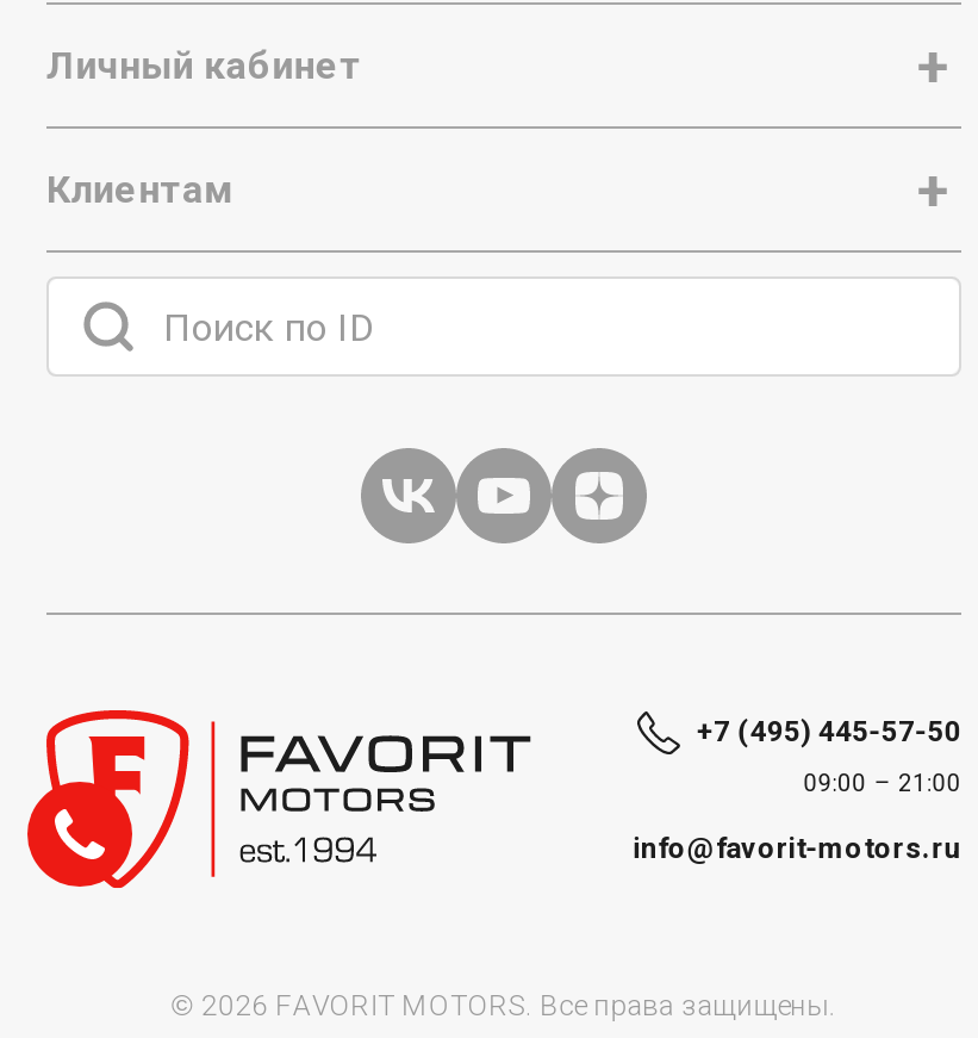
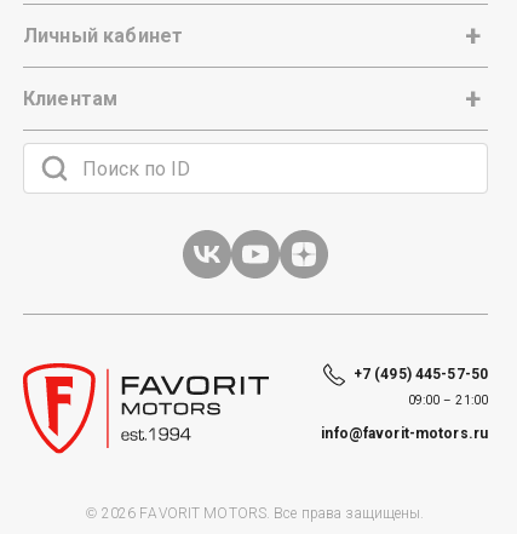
- [image]
+ [image]
